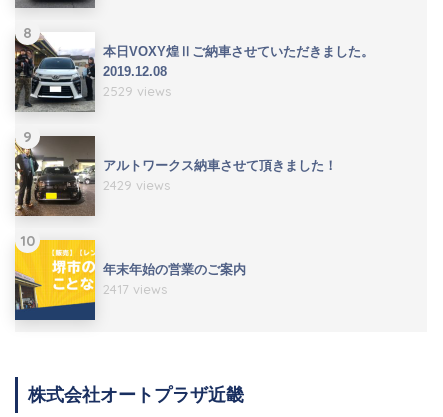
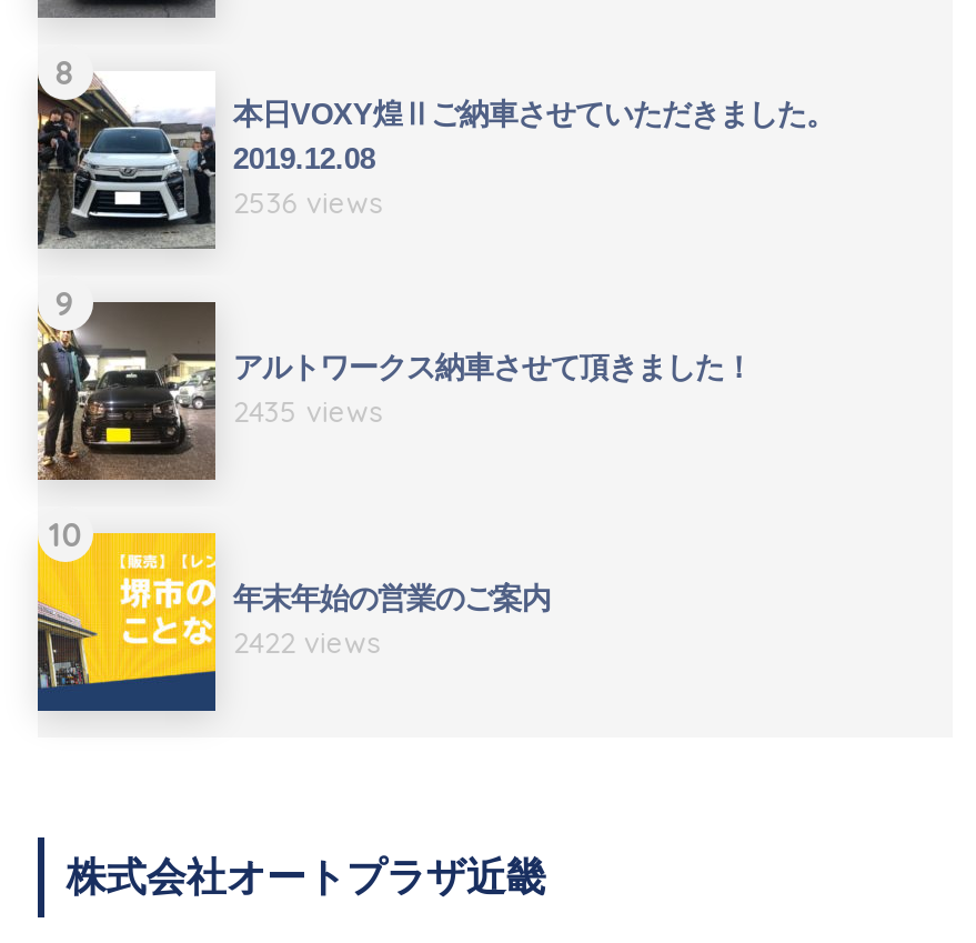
- 2529 views
+ 2536 views

- 2429 views
+ 2435 views

- 2417 views
+ 2422 views
